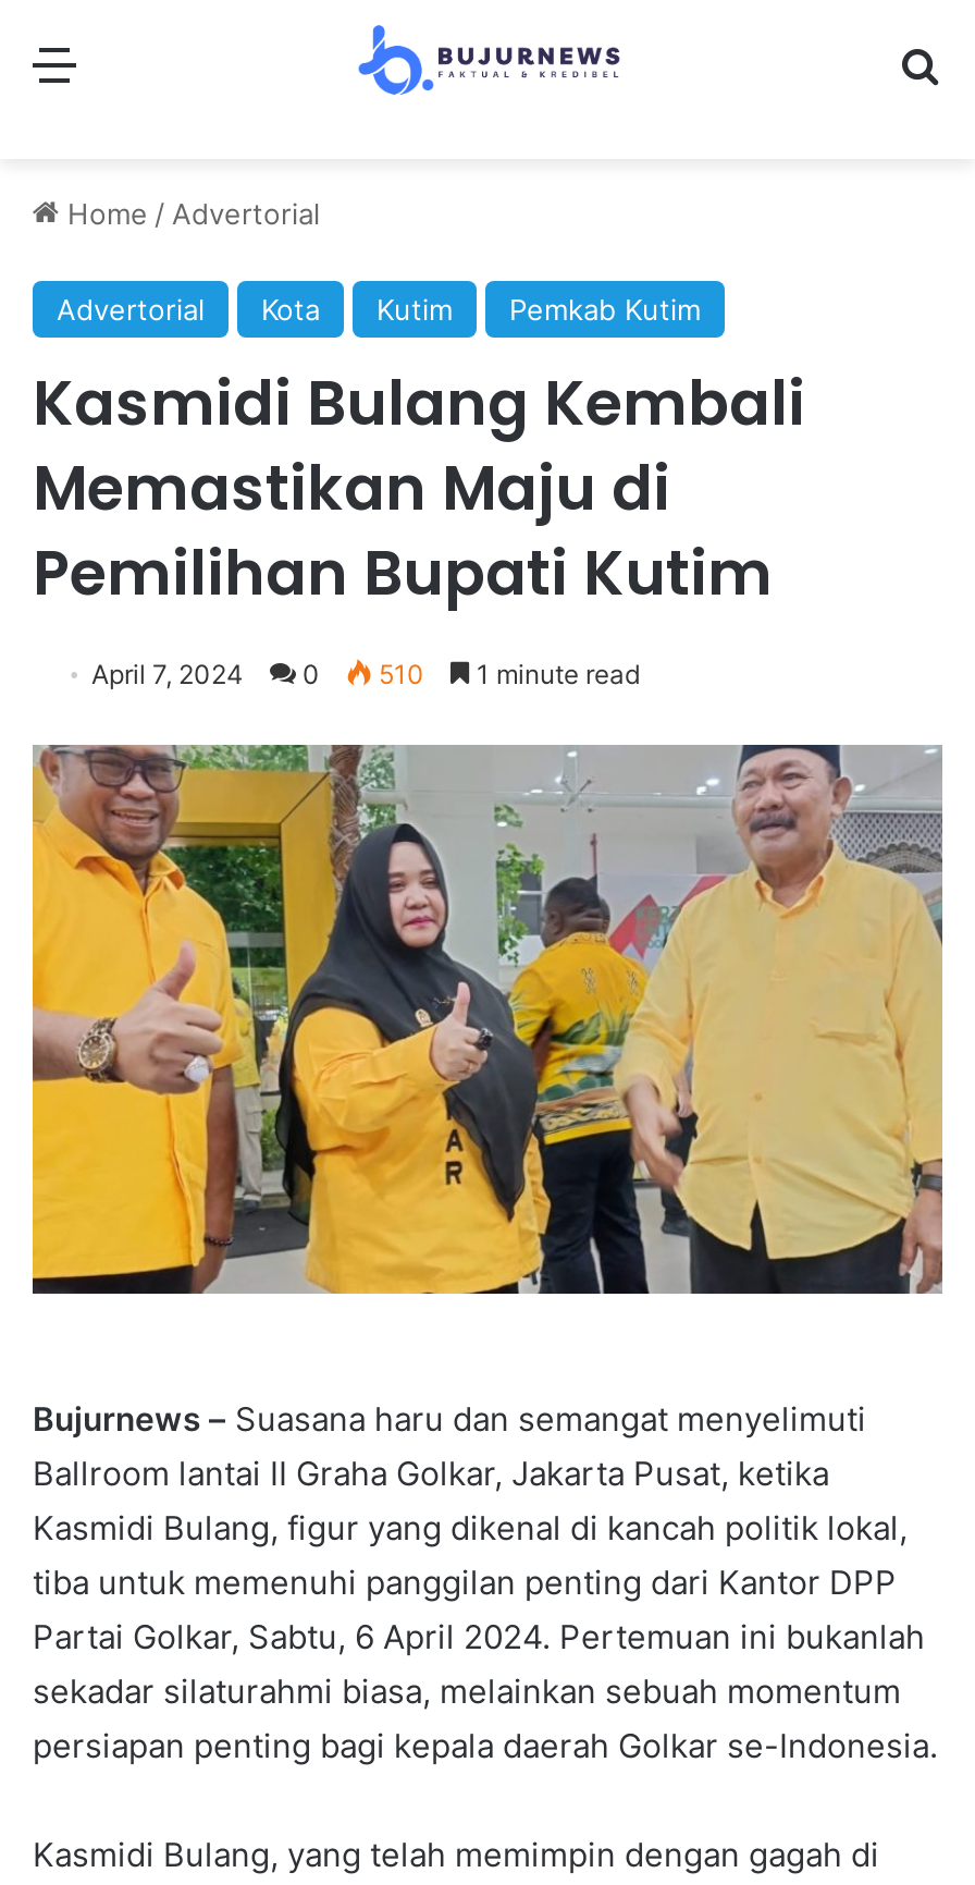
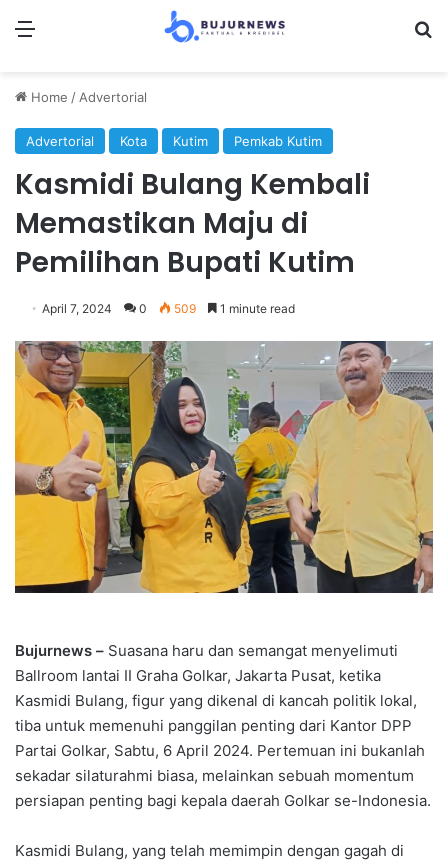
- April 7, 2024 0 510 1 minute read
+ April 7, 2024 0 509 1 minute read
